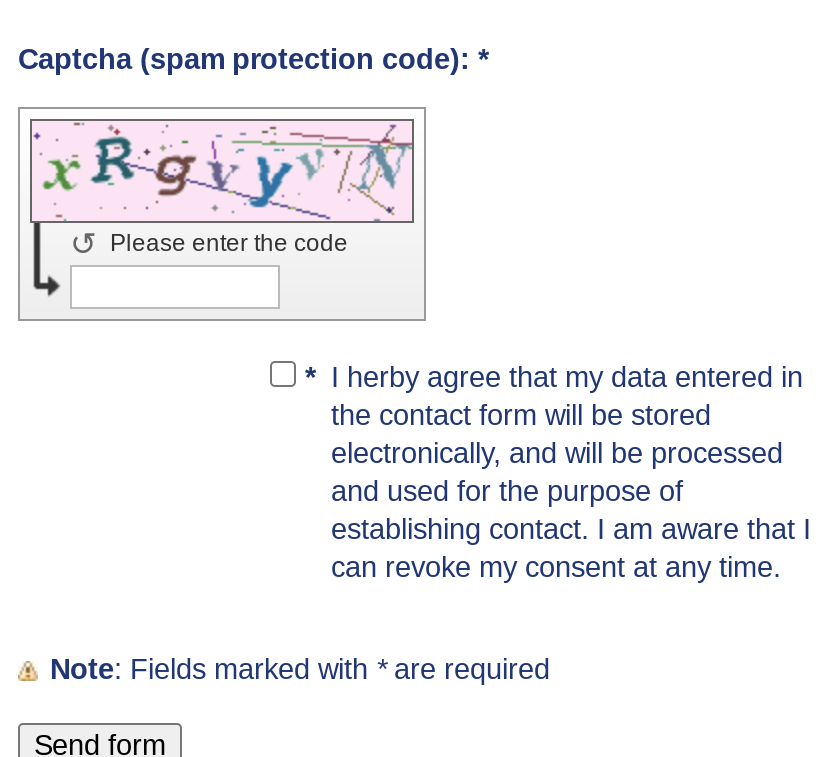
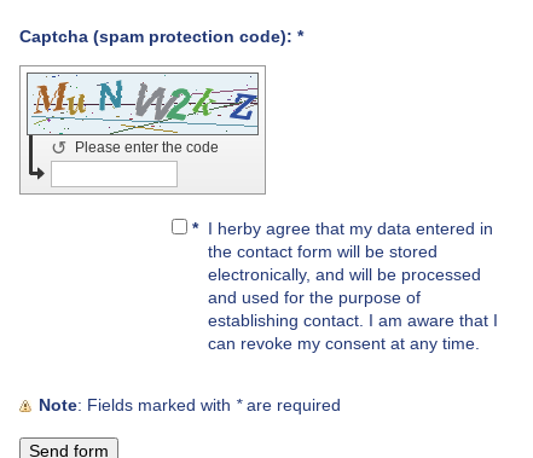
- [image]
+ [image]
